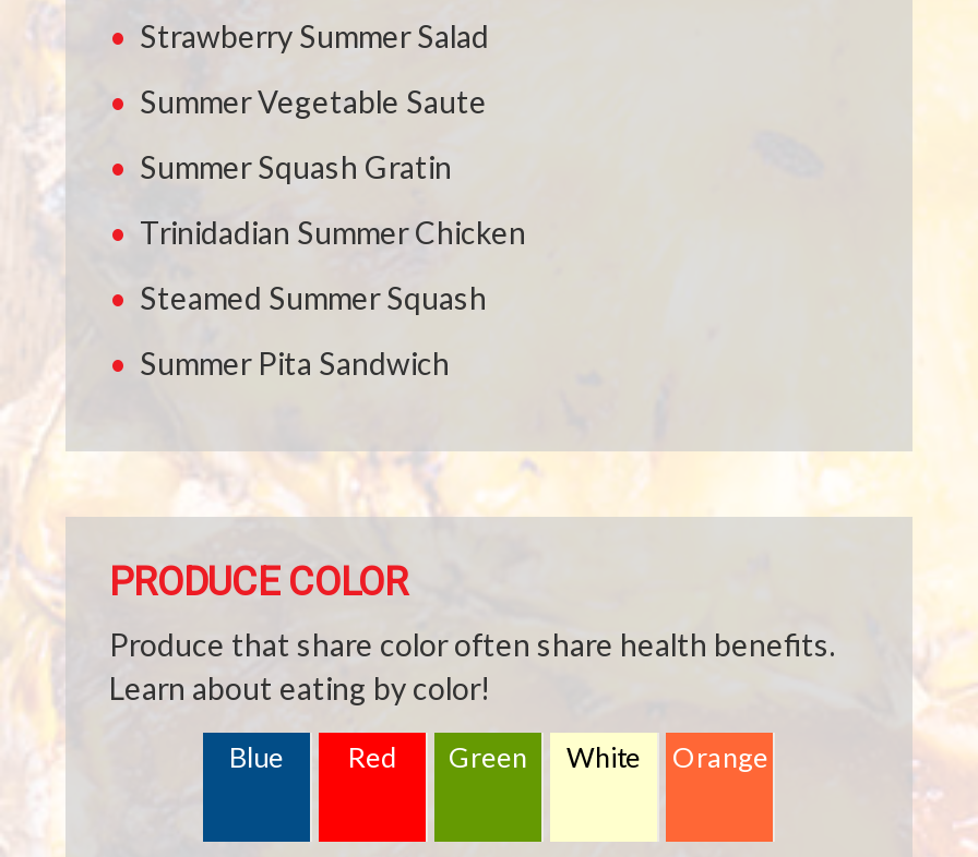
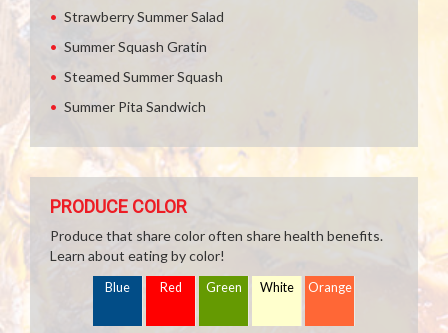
- Summer Vegetable Saute

- Trinidadian Summer Chicken
